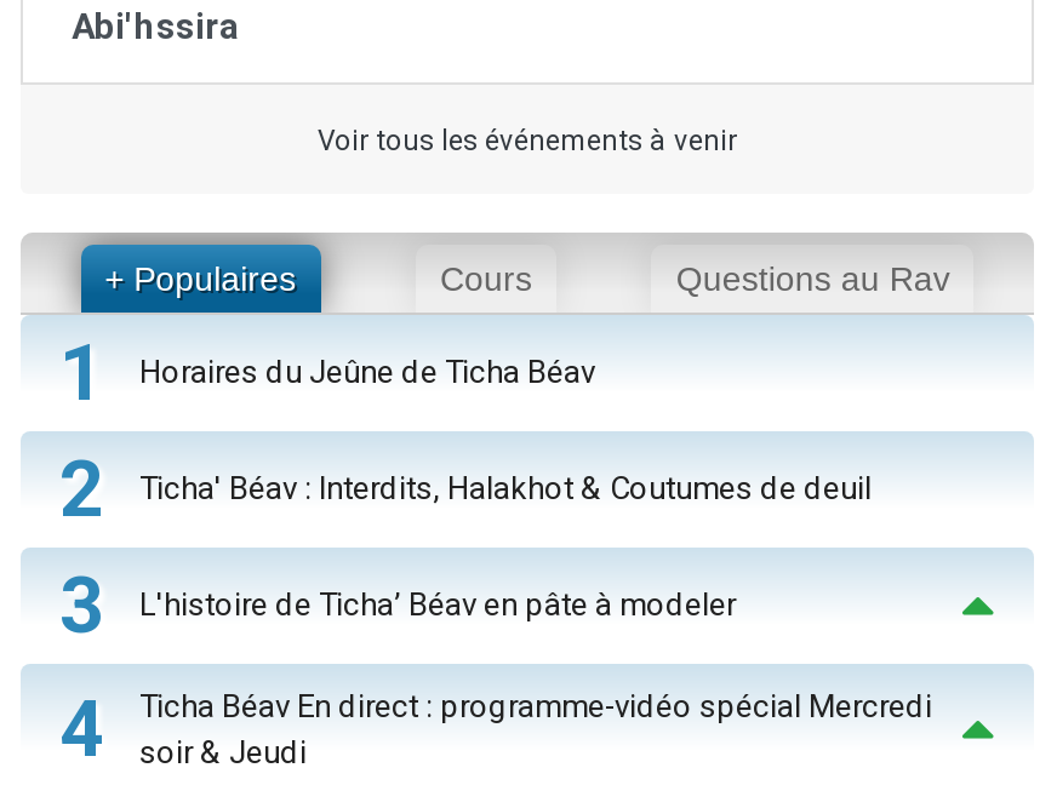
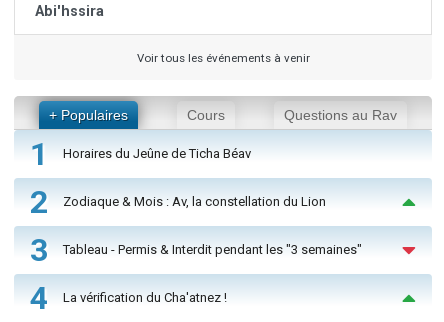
- Ticha' Béav : Interdits, Halakhot & Coutumes de deuil
+ Zodiaque & Mois : Av, la constellation du Lion

- L'histoire de Ticha’ Béav en pâte à modeler
+ Tableau - Permis & Interdit pendant les "3 semaines"

- Ticha Béav En direct : programme-vidéo spécial Mercredi
- soir & Jeudi
+ La vérification du Cha'atnez !
